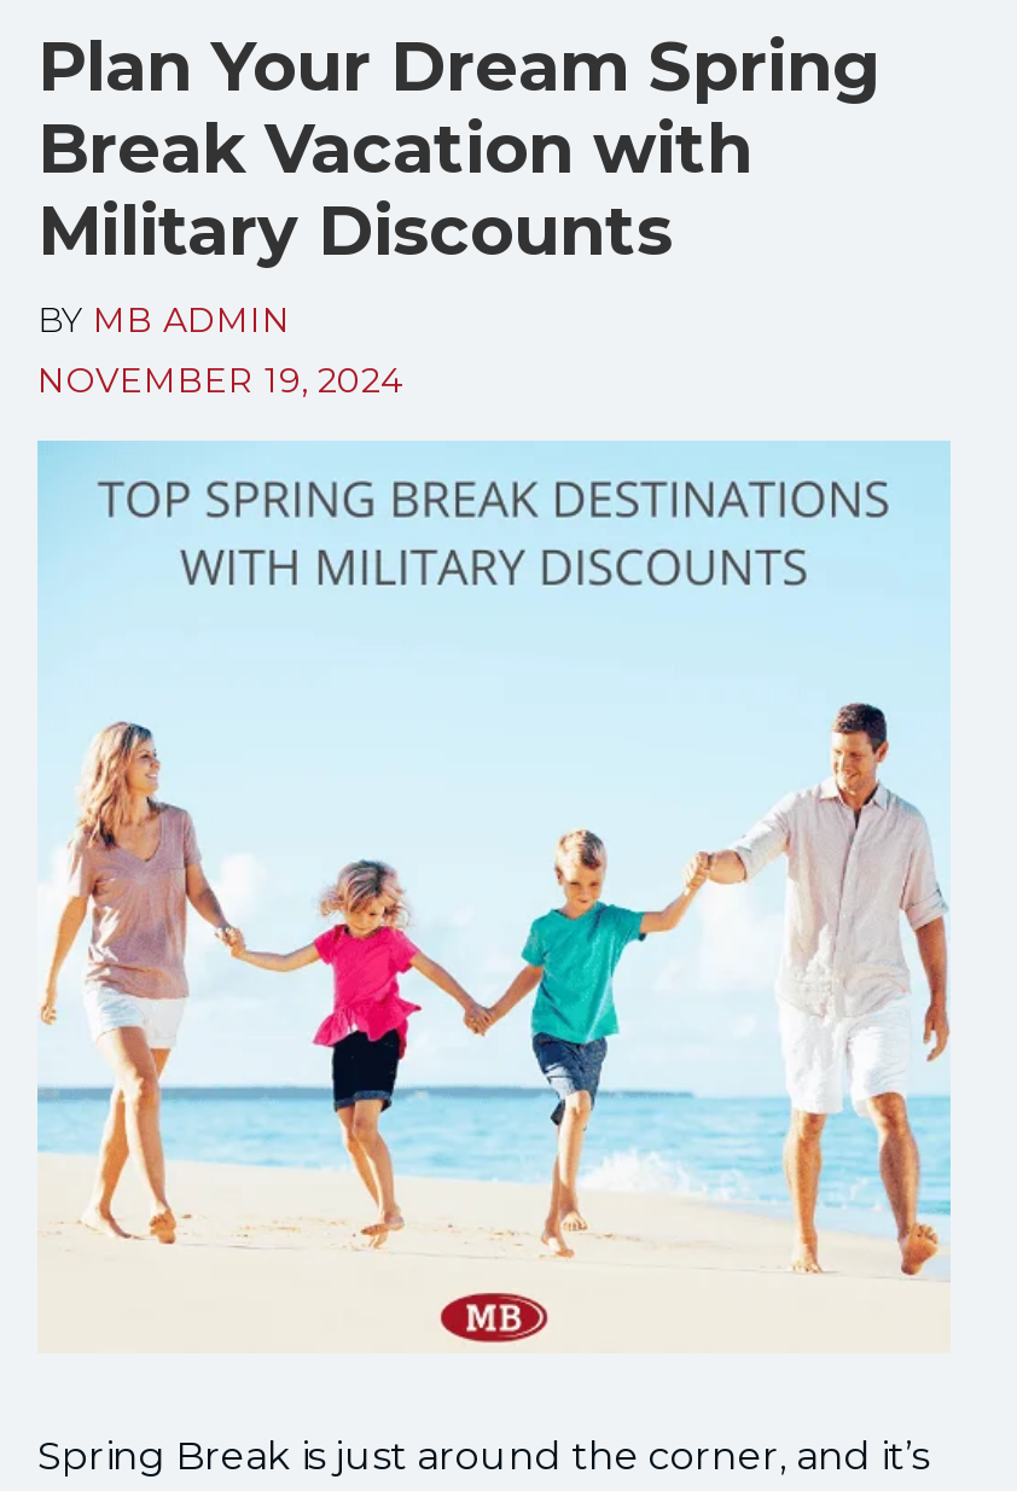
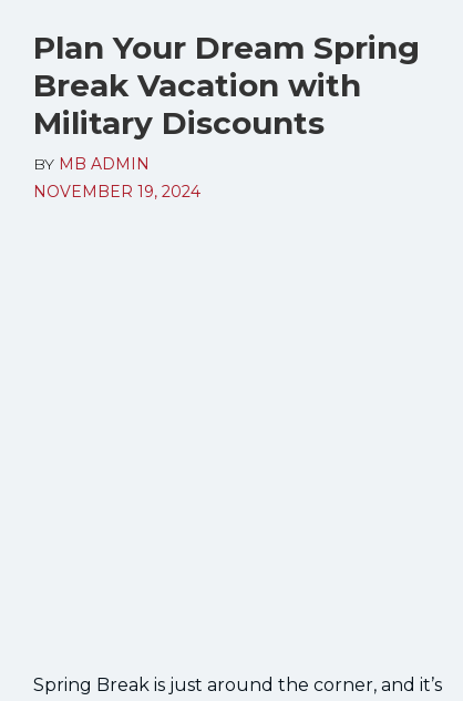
- [image]
